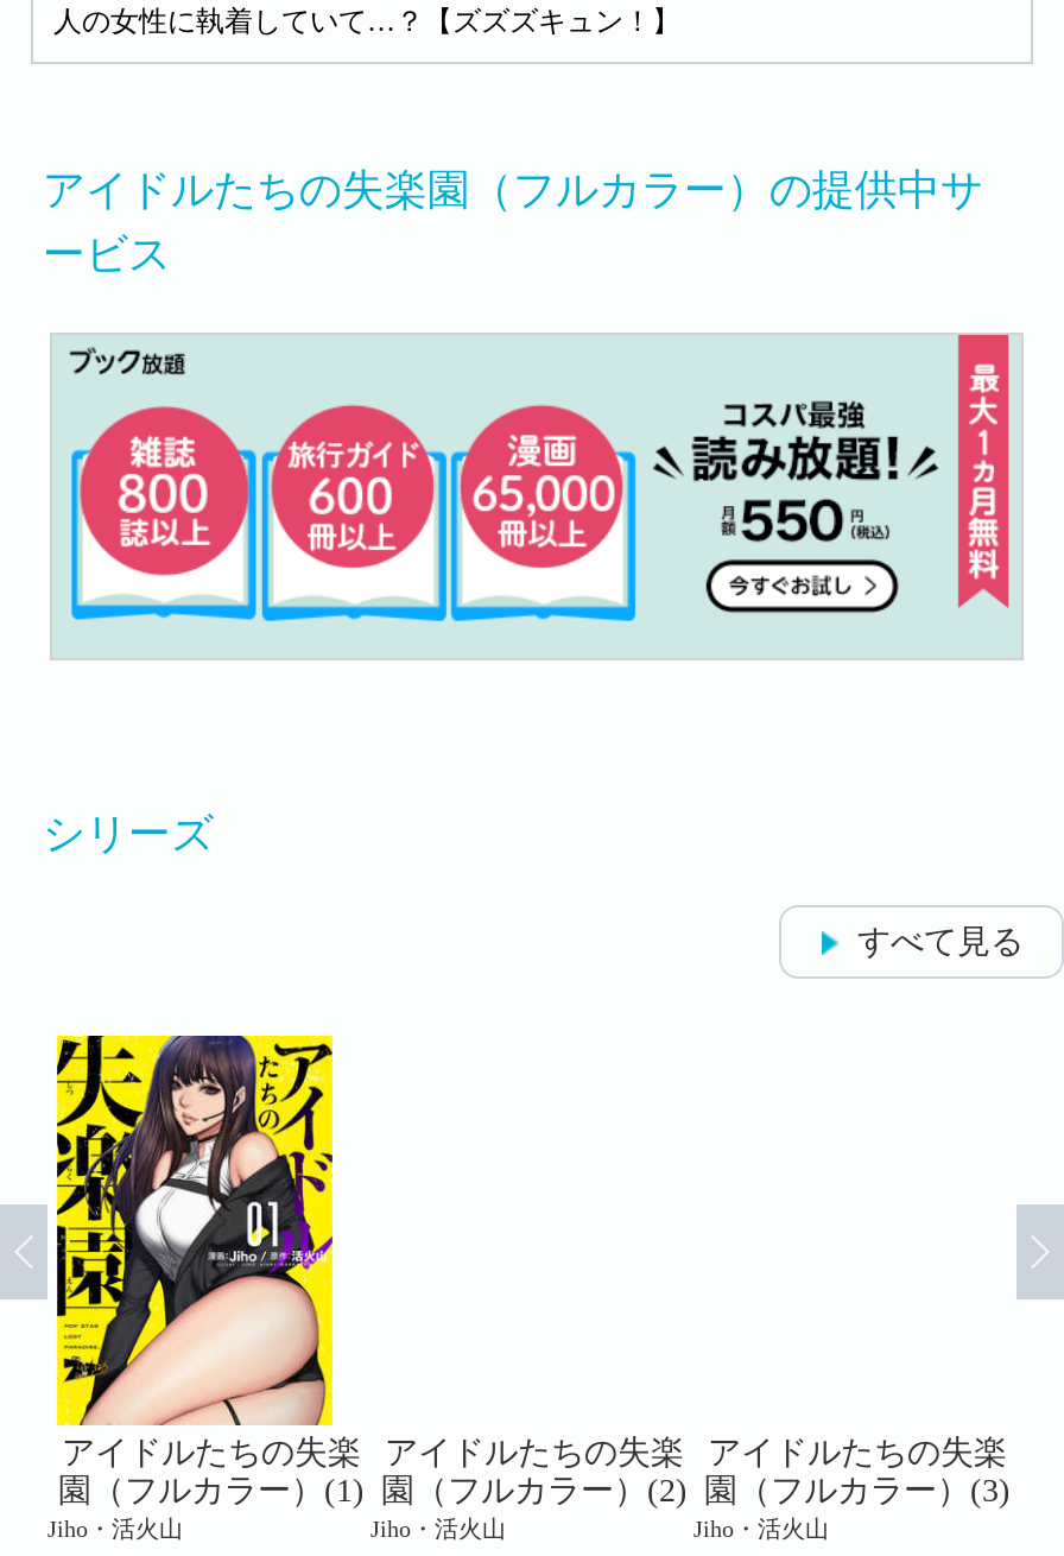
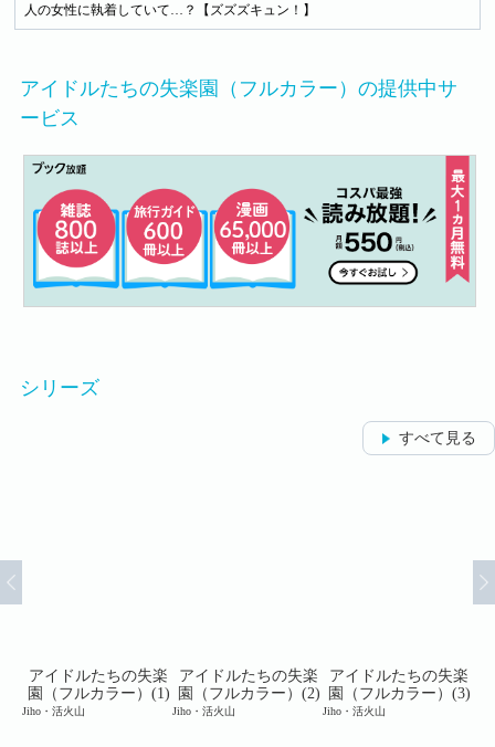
- [image]
